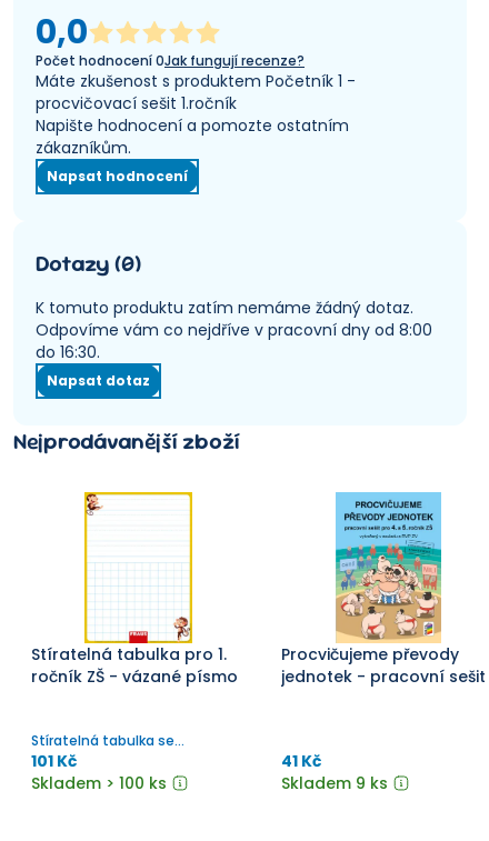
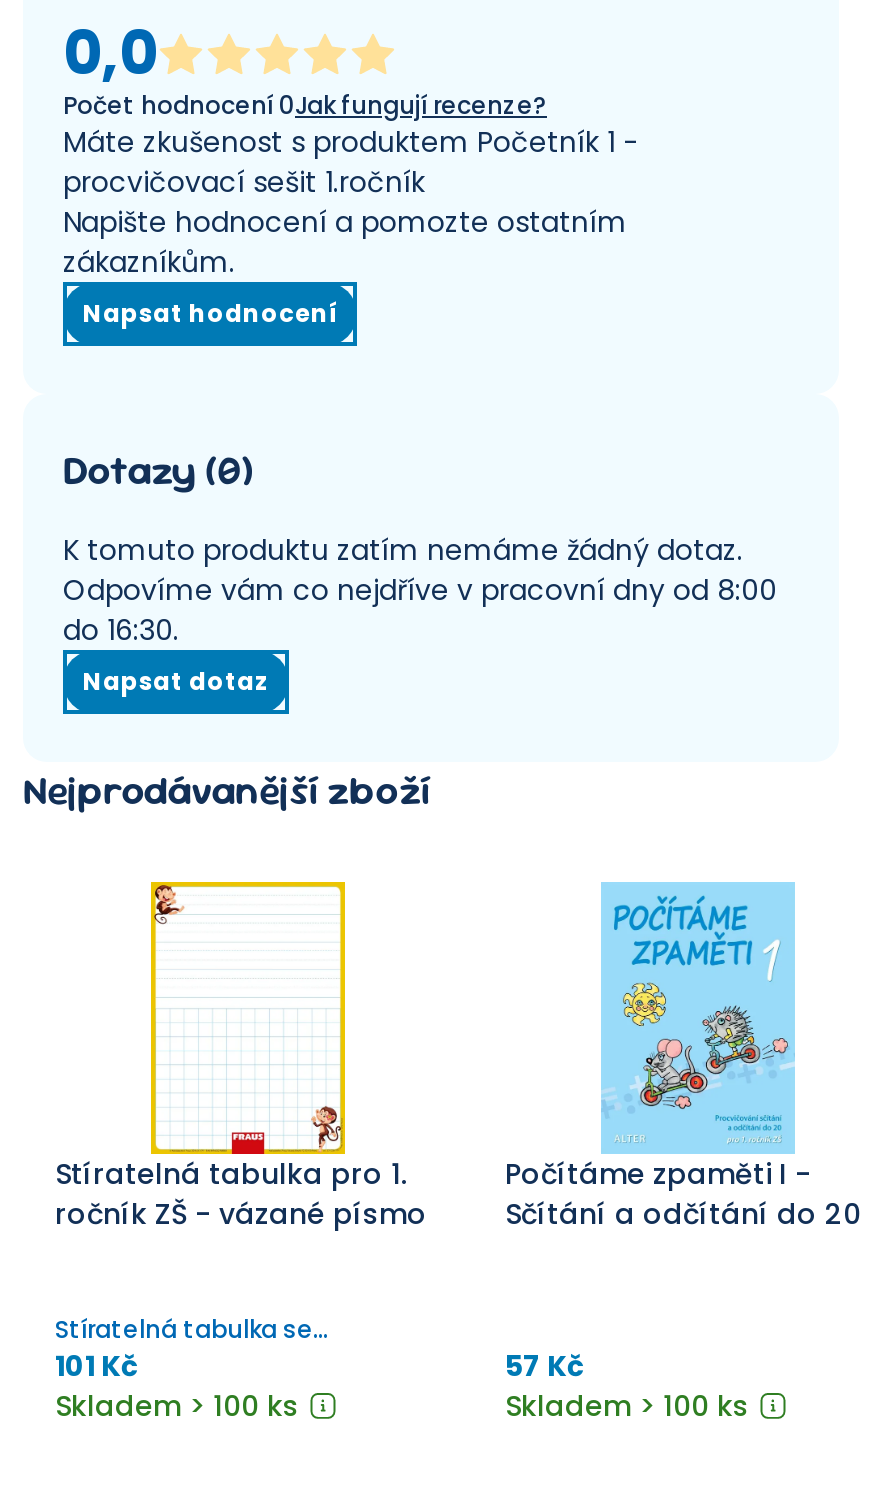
- [image]
- Procvičujeme převody
- jednotek - pracovní sešit
+ [image]
+ Počítáme zpaměti I -
+ Sčítání a odčítání do 20

- 41 Kč
- Skladem 9 ks
+ 57 Kč
+ Skladem > 100 ks
